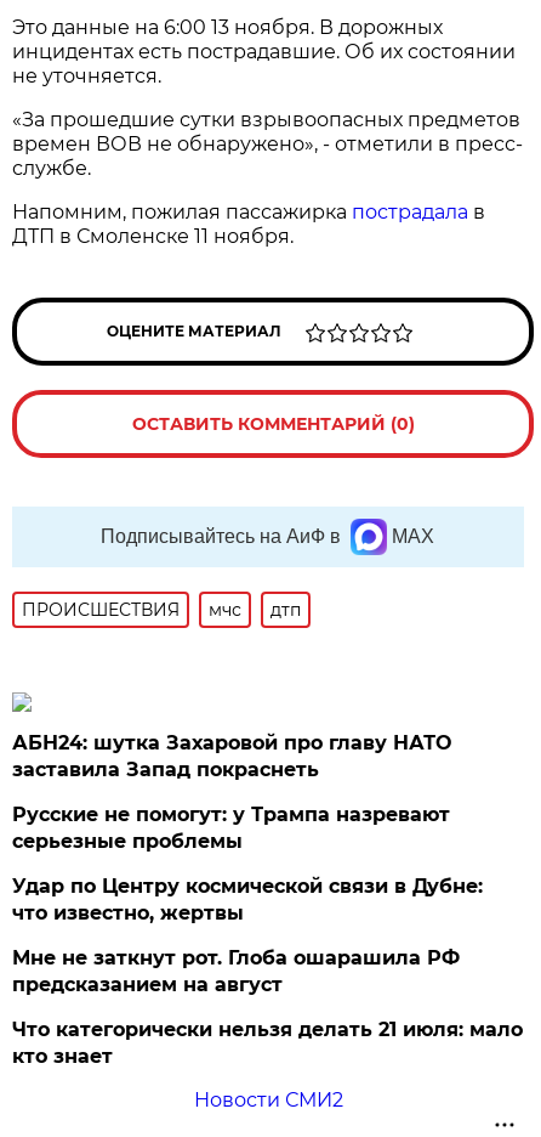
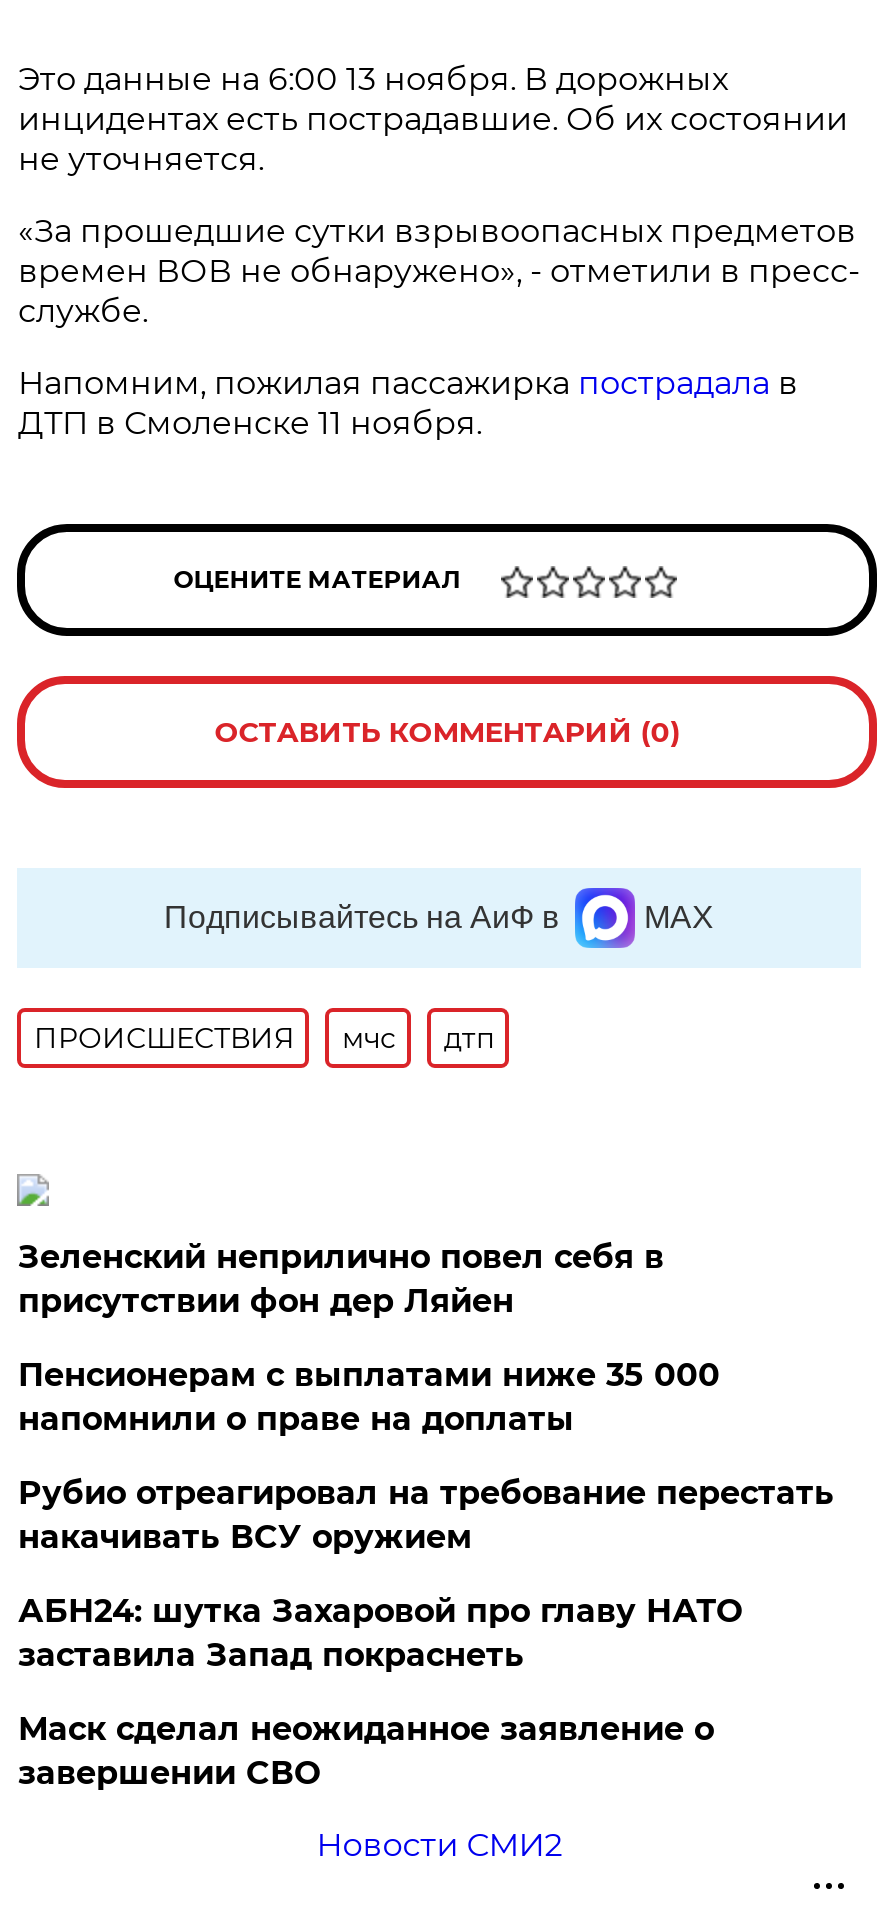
+ Зеленский неприлично повел cебя в
+ присутствии фон дер Ляйен
+ Пенсионерам с выплатами ниже 35 000
+ напомнили о праве на доплаты
+ Рубио отреагировал на требование перестать
+ накачивать ВСУ оружием

moved down: АБН24: шутка Захаровой про главу НАТО | заставила Запад покраснеть

- Русские не помогут: у Трампа назревают
- серьезные проблемы
- Удар по Центру космической связи в Дубне:
- что известно, жертвы
- Мне не заткнут рот. Глоба ошарашила РФ
- предсказанием на август
- Что категорически нельзя делать 21 июля: мало
- кто знает
+ Маск сделал неожиданное заявление о
+ завершении СВО
